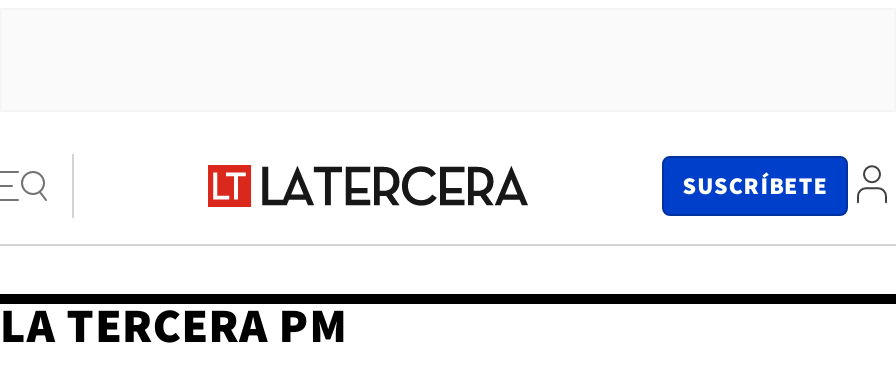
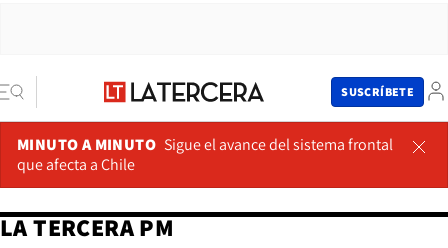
+ MINUTO A MINUTO Sigue el avance del sistema frontal
+ que afecta a Chile
